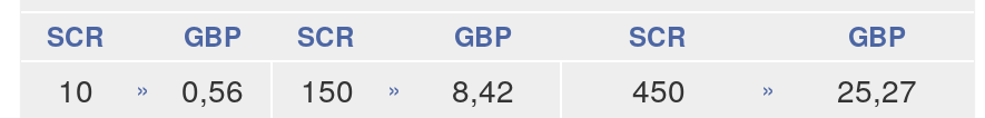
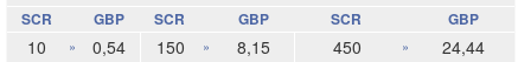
- 0,56
+ 0,54

- 8,42
+ 8,15

- 25,27
+ 24,44
